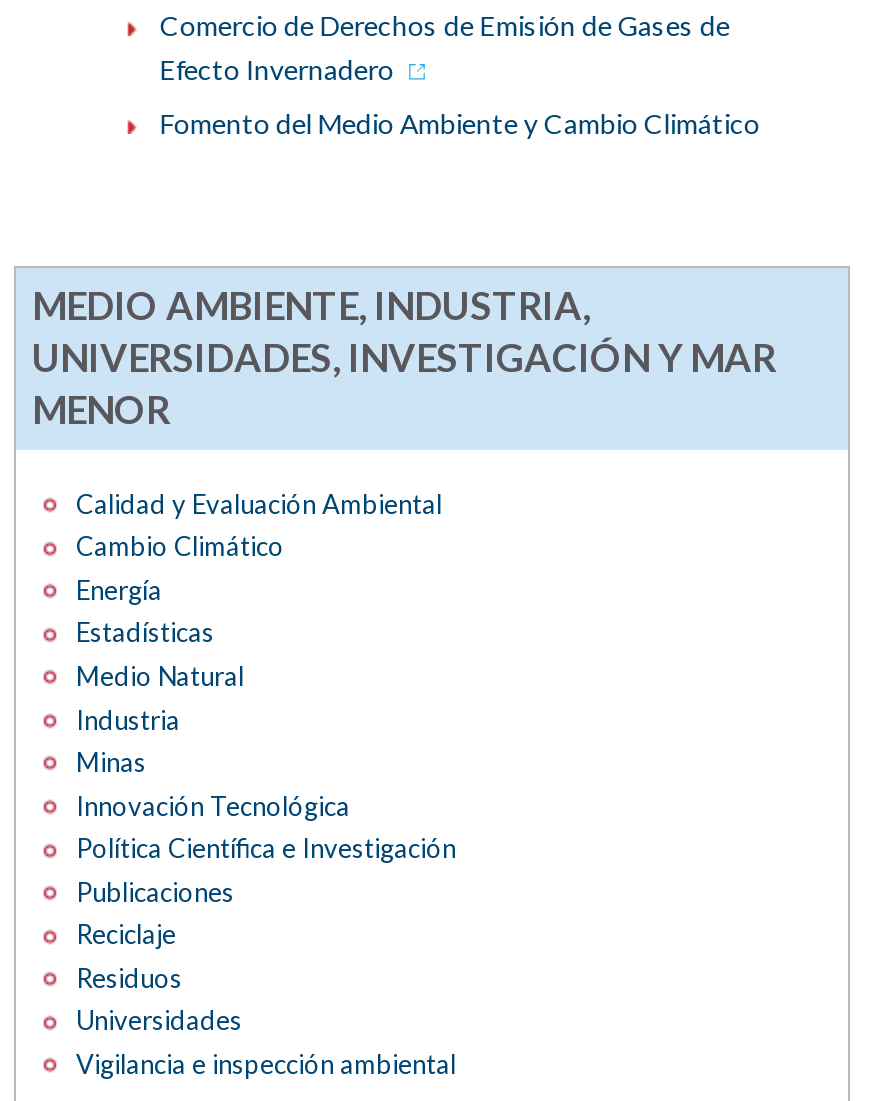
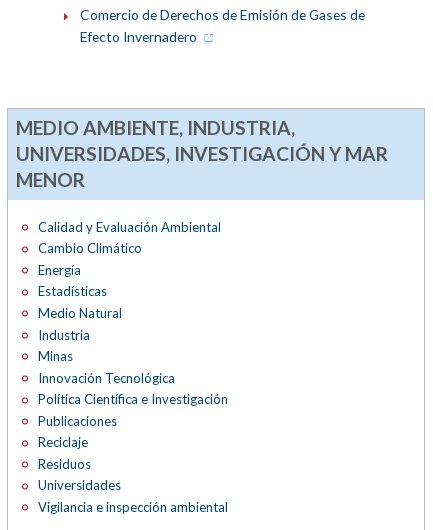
- Fomento del Medio Ambiente y Cambio Climático
